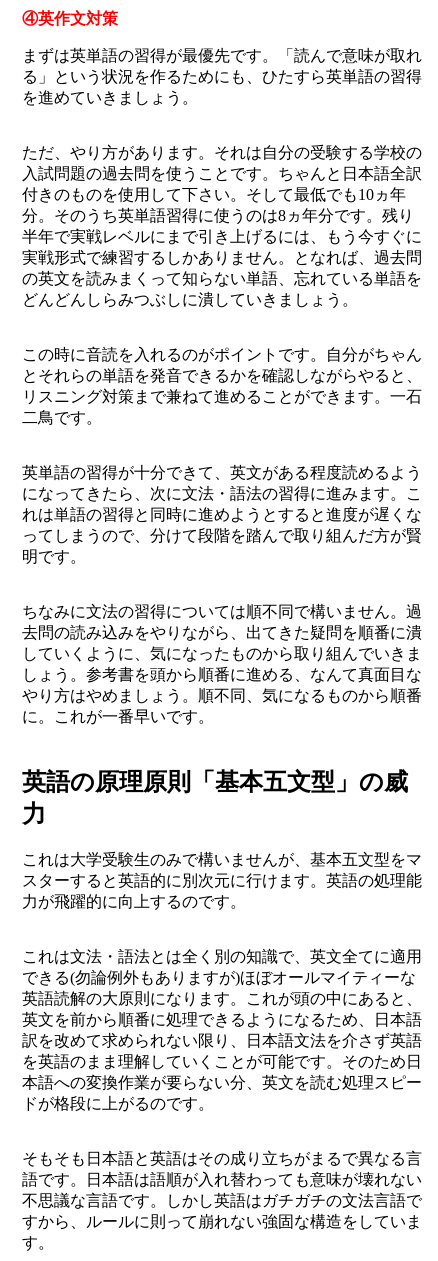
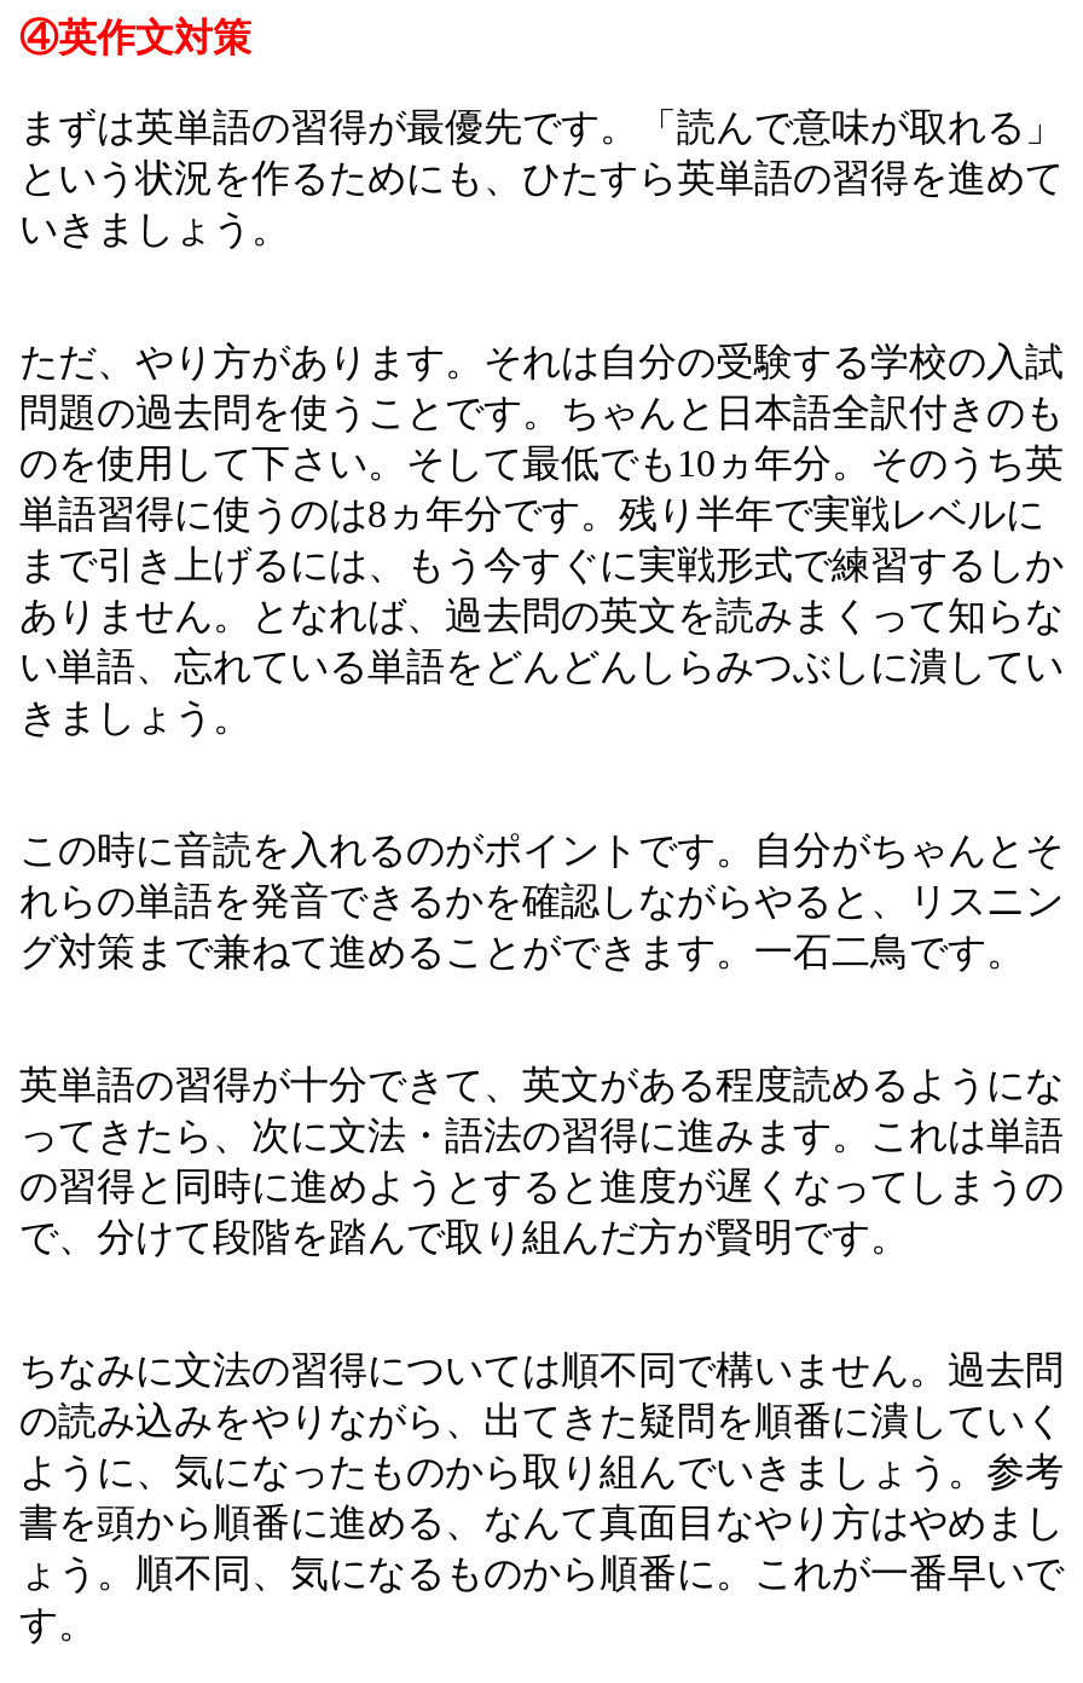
- まずは英単語の習得が最優先です。「読んで意味が取れ
- る」という状況を作るためにも、ひたすら英単語の習得
- を進めていきましょう。
- ただ、やり方があります。それは自分の受験する学校の
- 入試問題の過去問を使うことです。ちゃんと日本語全訳
- 付きのものを使用して下さい。そして最低でも10ヵ年
- 分。そのうち英単語習得に使うのは8ヵ年分です。残り
- 半年で実戦レベルにまで引き上げるには、もう今すぐに
- 実戦形式で練習するしかありません。となれば、過去問
- の英文を読みまくって知らない単語、忘れている単語を
- どんどんしらみつぶしに潰していきましょう。
- この時に音読を入れるのがポイントです。自分がちゃん
- とそれらの単語を発音できるかを確認しながらやると、
- リスニング対策まで兼ねて進めることができます。一石
- 二鳥です。
- 英単語の習得が十分できて、英文がある程度読めるよう
- になってきたら、次に文法・語法の習得に進みます。こ
- れは単語の習得と同時に進めようとすると進度が遅くな
- ってしまうので、分けて段階を踏んで取り組んだ方が賢
- 明です。
- ちなみに文法の習得については順不同で構いません。過
- 去問の読み込みをやりながら、出てきた疑問を順番に潰
- していくように、気になったものから取り組んでいきま
- しょう。参考書を頭から順番に進める、なんて真面目な
- やり方はやめましょう。順不同、気になるものから順番
- に。これが一番早いです。
- 英語の原理原則「基本五文型」の威
- 力
- これは大学受験生のみで構いませんが、基本五文型をマ
- スターすると英語的に別次元に行けます。英語の処理能
- 力が飛躍的に向上するのです。
- これは文法・語法とは全く別の知識で、英文全てに適用
- できる(勿論例外もありますが)ほぼオールマイティーな
- 英語読解の大原則になります。これが頭の中にあると、
- 英文を前から順番に処理できるようになるため、日本語
- 訳を改めて求められない限り、日本語文法を介さず英語
- を英語のまま理解していくことが可能です。そのため日
- 本語への変換作業が要らない分、英文を読む処理スピー
- ドが格段に上がるのです。
- そもそも日本語と英語はその成り立ちがまるで異なる言
- 語です。日本語は語順が入れ替わっても意味が壊れない
- 不思議な言語です。しかし英語はガチガチの文法言語で
- すから、ルールに則って崩れない強固な構造をしていま
+ まずは英単語の習得が最優先です。「読んで意味が取れる」
+ という状況を作るためにも、ひたすら英単語の習得を進めて
+ いきましょう。
+ ただ、やり方があります。それは自分の受験する学校の入試
+ 問題の過去問を使うことです。ちゃんと日本語全訳付きのも
+ のを使用して下さい。そして最低でも10ヵ年分。そのうち英
+ 単語習得に使うのは8ヵ年分です。残り半年で実戦レベルに
+ まで引き上げるには、もう今すぐに実戦形式で練習するしか
+ ありません。となれば、過去問の英文を読みまくって知らな
+ い単語、忘れている単語をどんどんしらみつぶしに潰してい
+ きましょう。
+ この時に音読を入れるのがポイントです。自分がちゃんとそ
+ れらの単語を発音できるかを確認しながらやると、リスニン
+ グ対策まで兼ねて進めることができます。一石二鳥です。
+ 英単語の習得が十分できて、英文がある程度読めるようにな
+ ってきたら、次に文法・語法の習得に進みます。これは単語
+ の習得と同時に進めようとすると進度が遅くなってしまうの
+ で、分けて段階を踏んで取り組んだ方が賢明です。
+ ちなみに文法の習得については順不同で構いません。過去問
+ の読み込みをやりながら、出てきた疑問を順番に潰していく
+ ように、気になったものから取り組んでいきましょう。参考
+ 書を頭から順番に進める、なんて真面目なやり方はやめまし
+ ょう。順不同、気になるものから順番に。これが一番早いで
